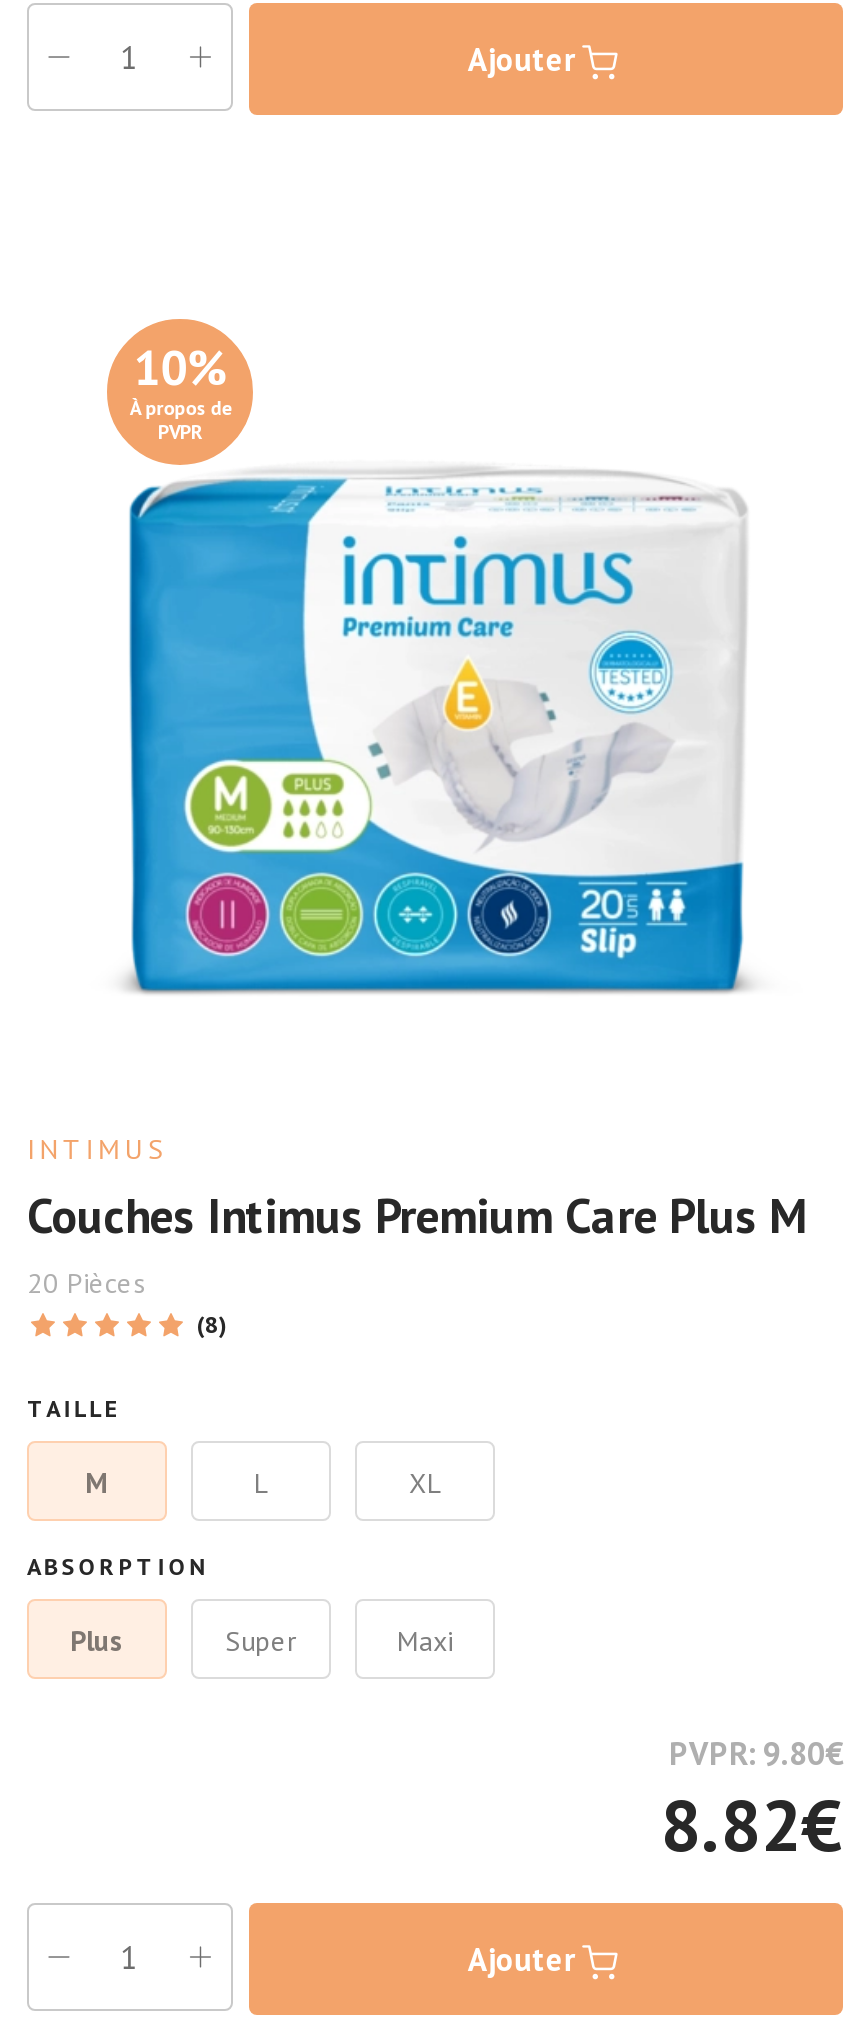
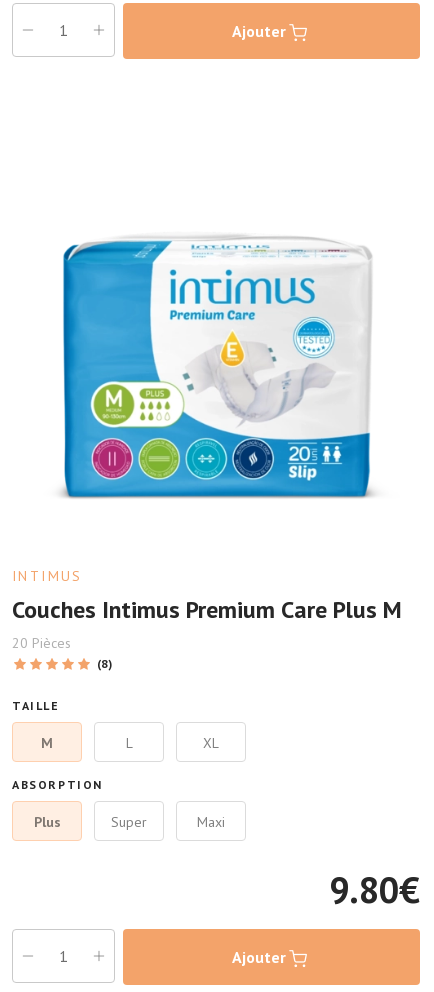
- 10%
- À propos de
- PVPR

- PVPR: 9.80€
- 8.82€
+ 9.80€
